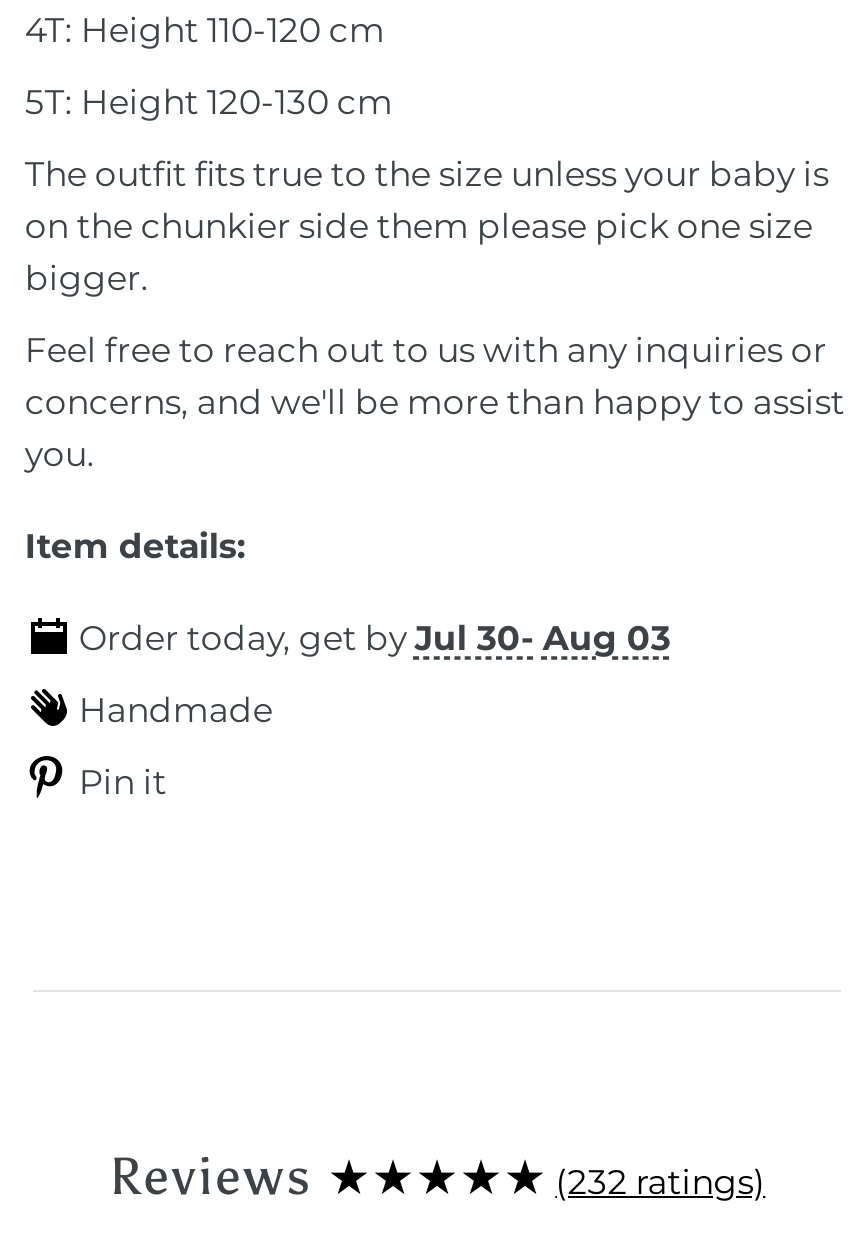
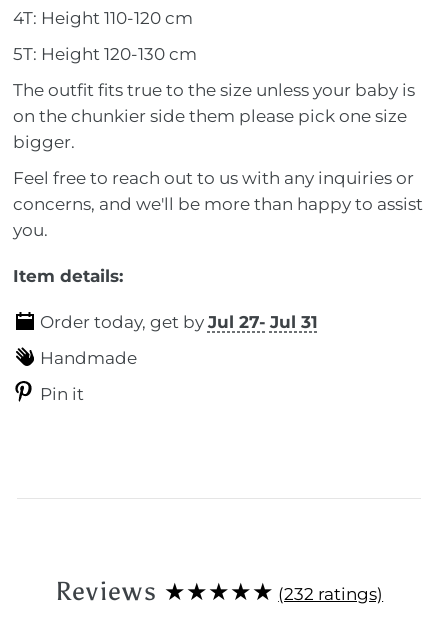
- Order today, get by Jul 30- Aug 03
+ Order today, get by Jul 27- Jul 31
